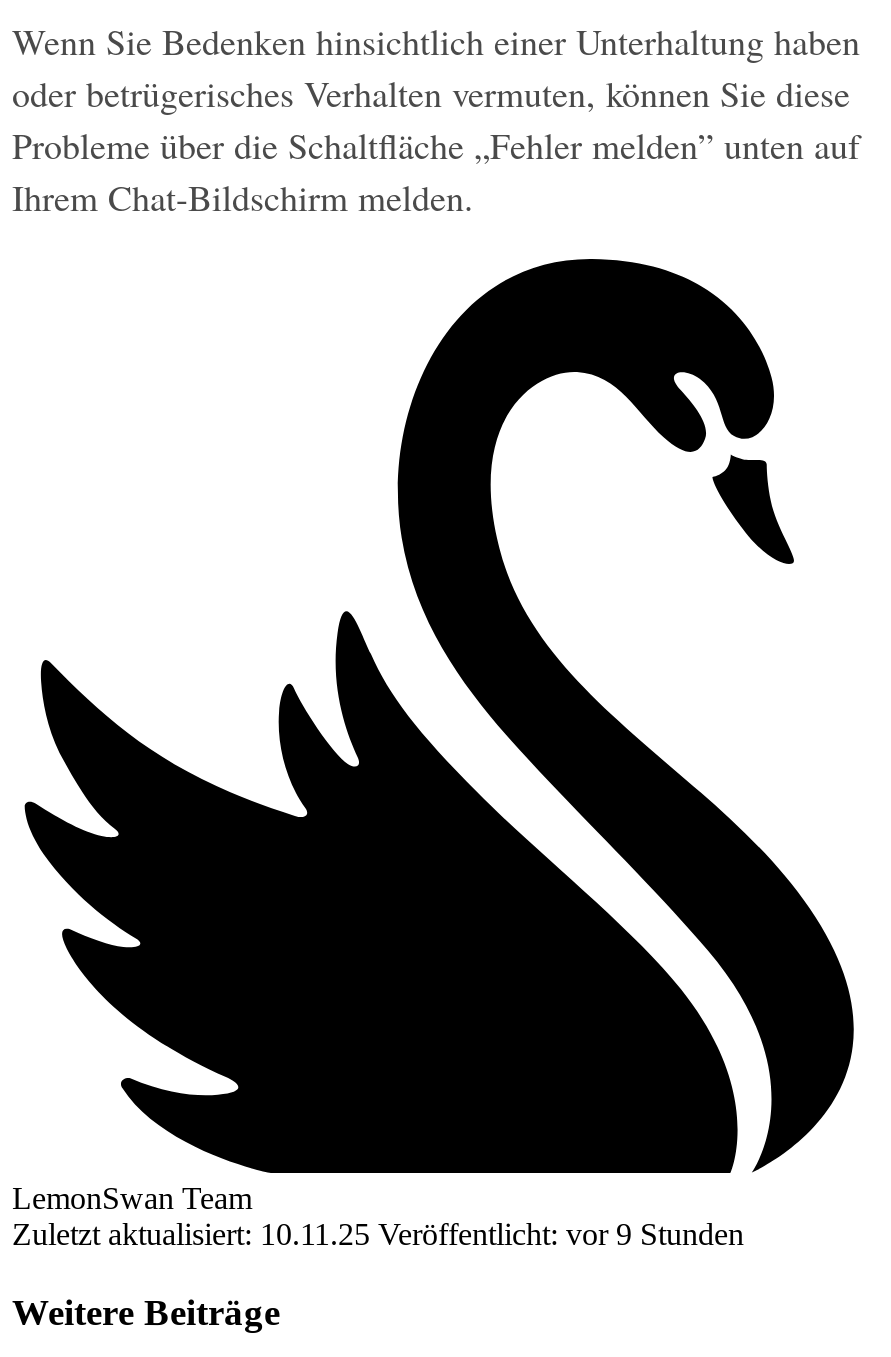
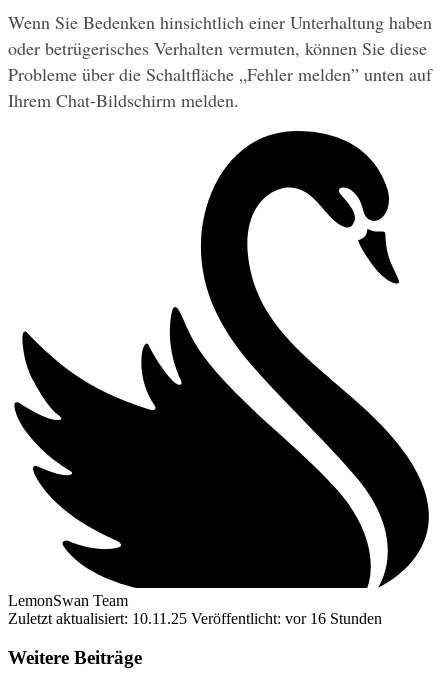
- Zuletzt aktualisiert: 10.11.25 Veröffentlicht: vor 9 Stunden
+ Zuletzt aktualisiert: 10.11.25 Veröffentlicht: vor 16 Stunden
